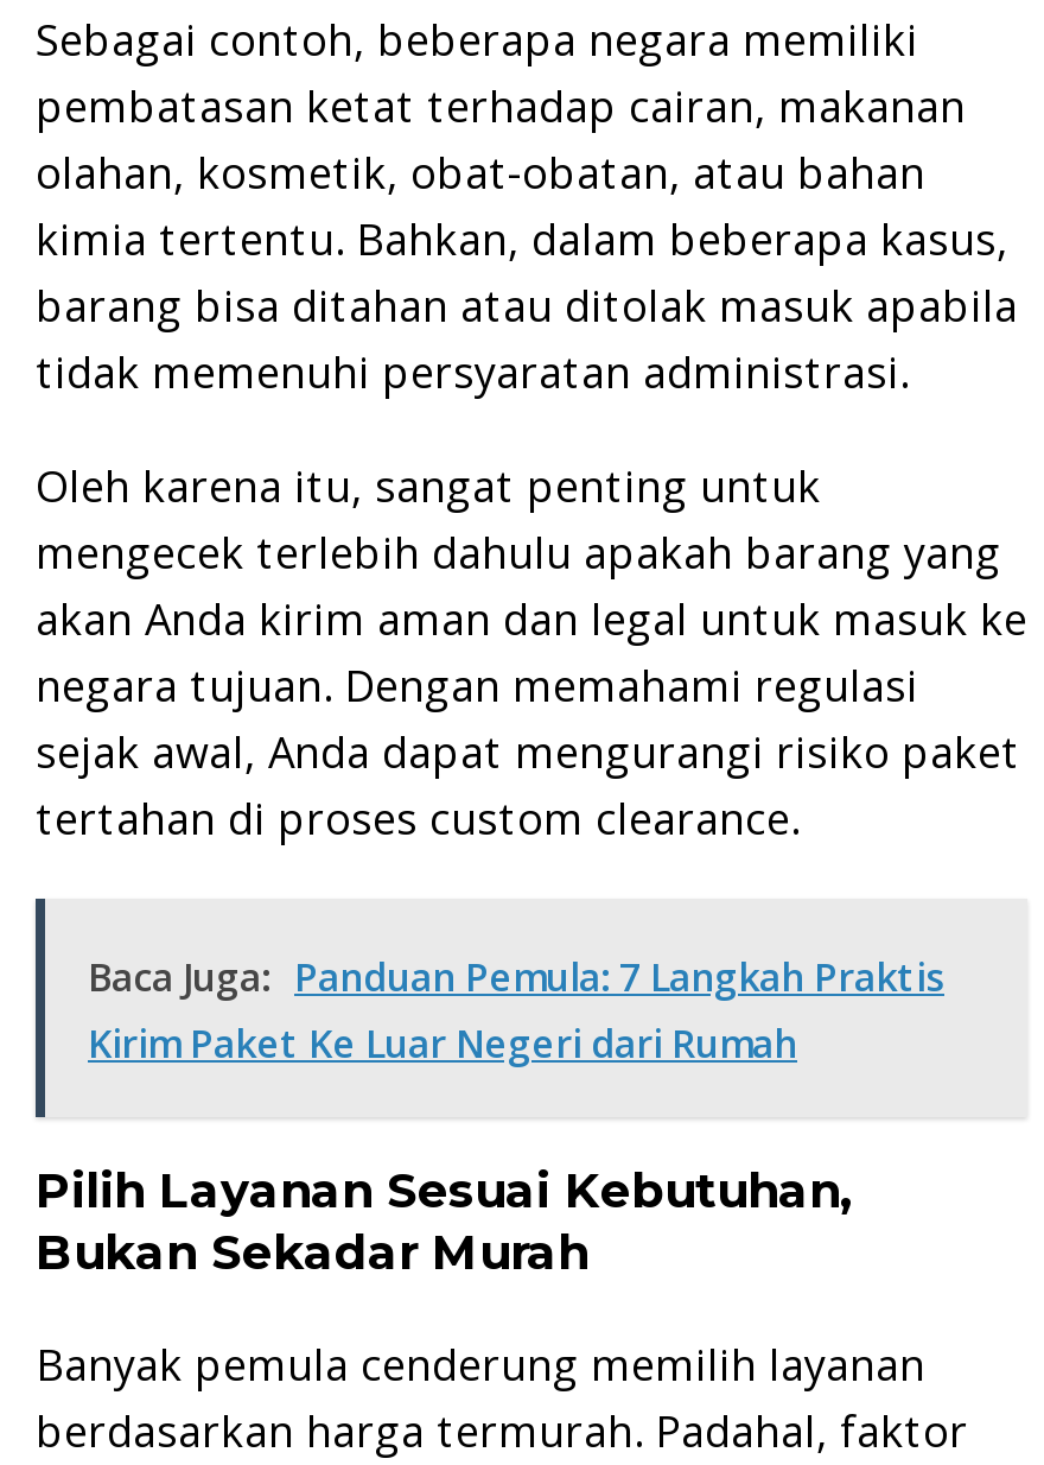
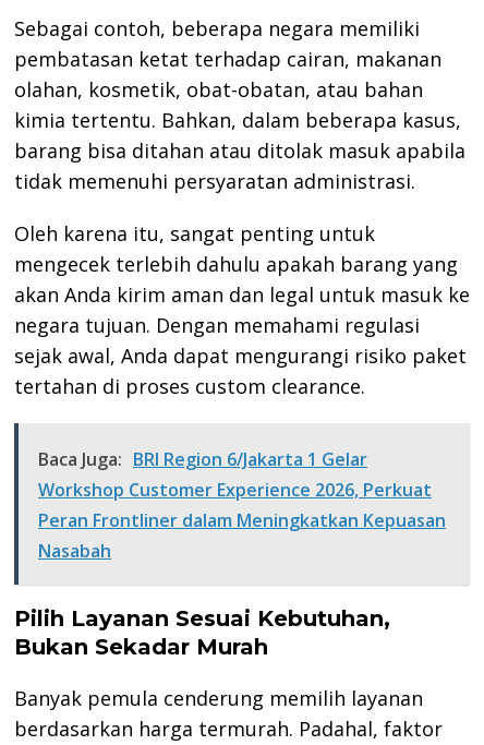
- Baca Juga: Panduan Pemula: 7 Langkah Praktis
- Kirim Paket Ke Luar Negeri dari Rumah
+ Baca Juga: BRI Region 6/Jakarta 1 Gelar
+ Workshop Customer Experience 2026, Perkuat
+ Peran Frontliner dalam Meningkatkan Kepuasan
+ Nasabah
